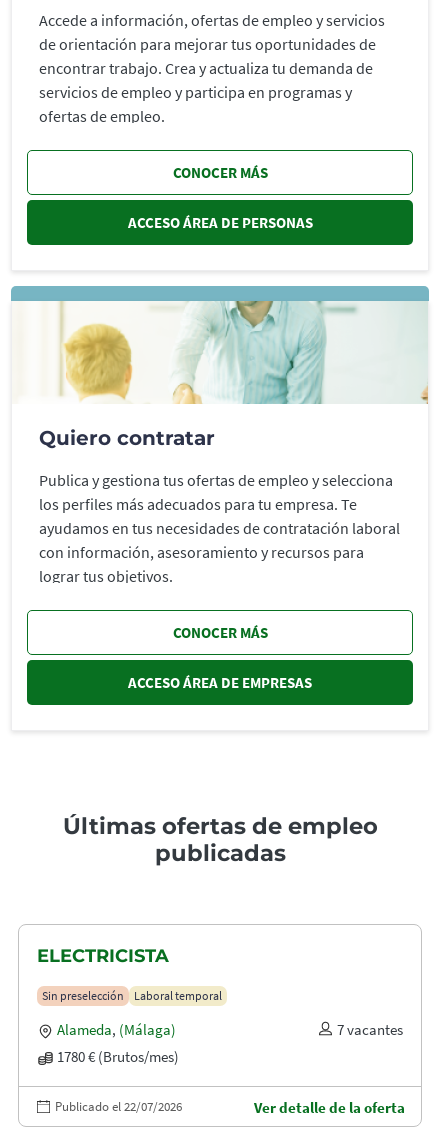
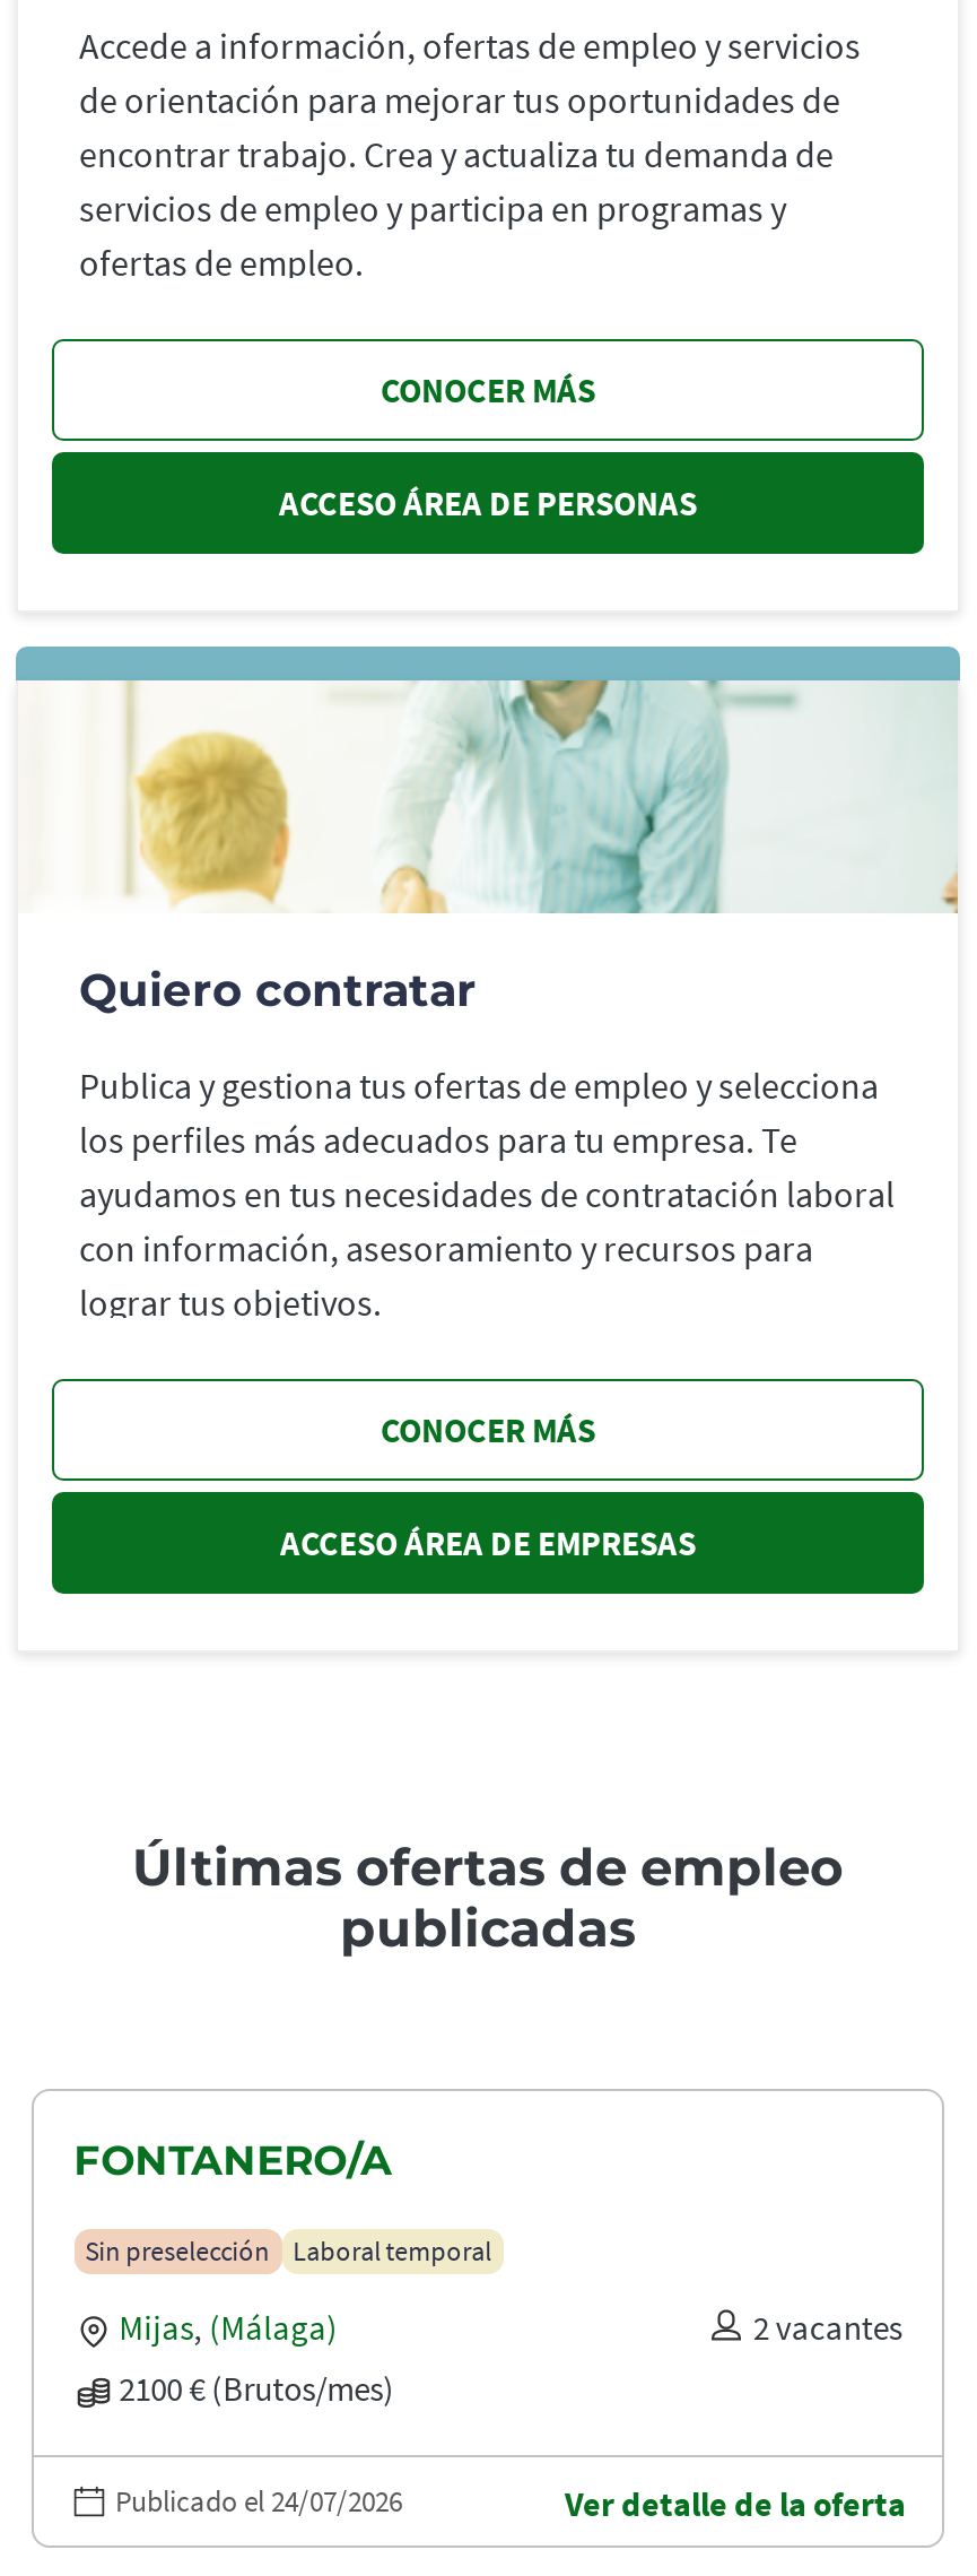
- ELECTRICISTA
+ FONTANERO/A

- Alameda, (Málaga)
+ Mijas, (Málaga)

- 7 vacantes
+ 2 vacantes

- 1780 € (Brutos/mes)
+ 2100 € (Brutos/mes)

- Publicado el 22/07/2026
+ Publicado el 24/07/2026
